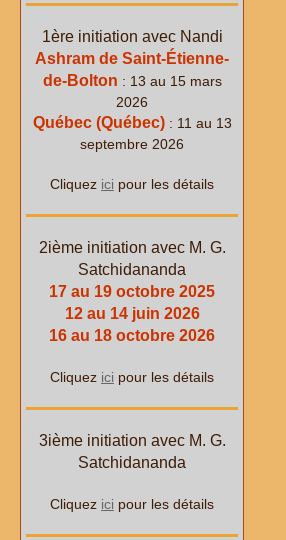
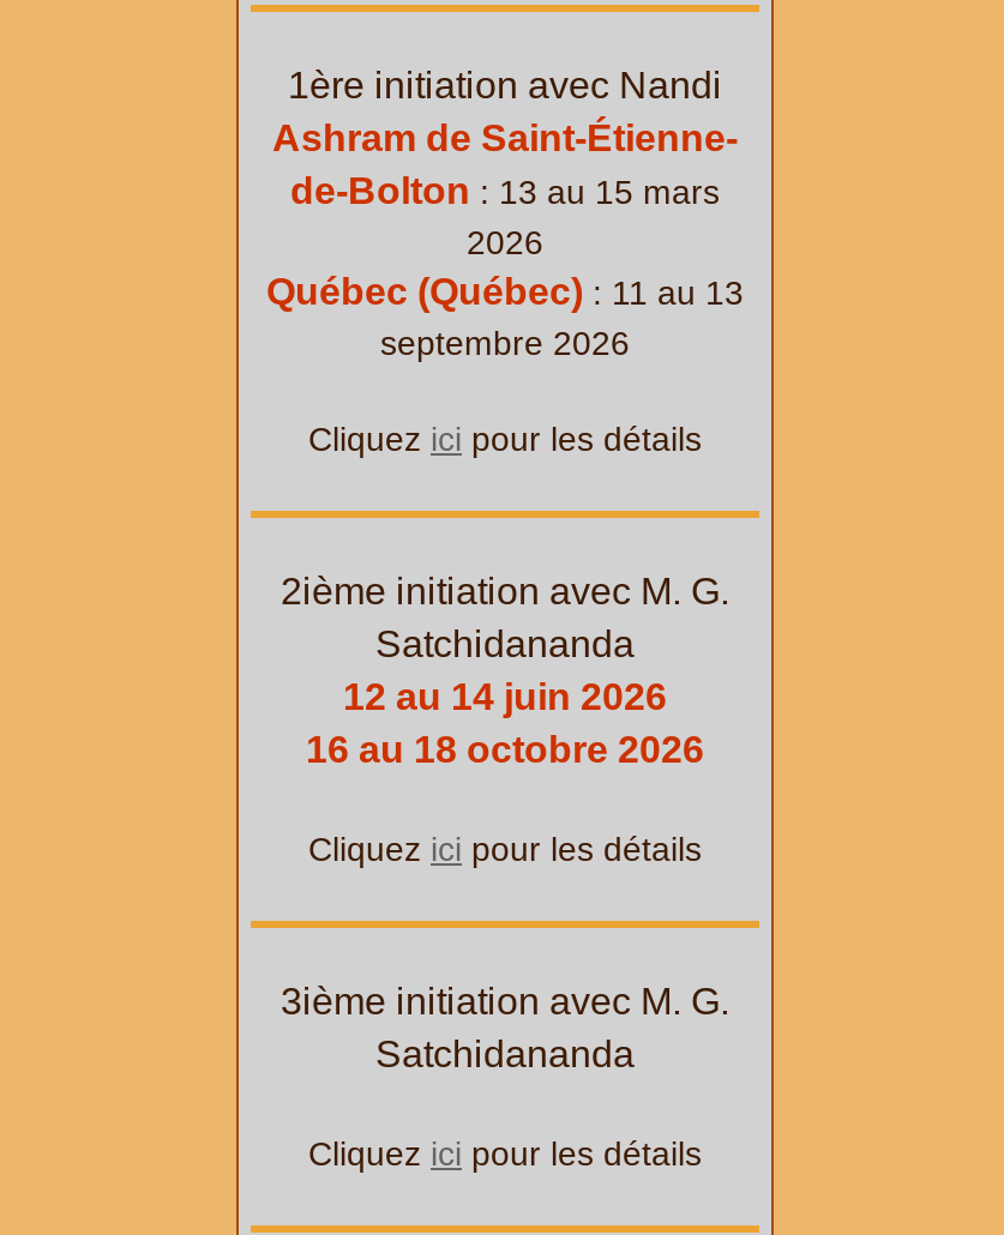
- 17 au 19 octobre 2025
